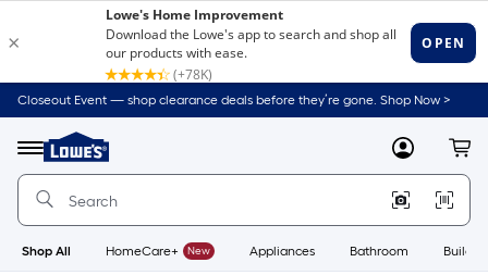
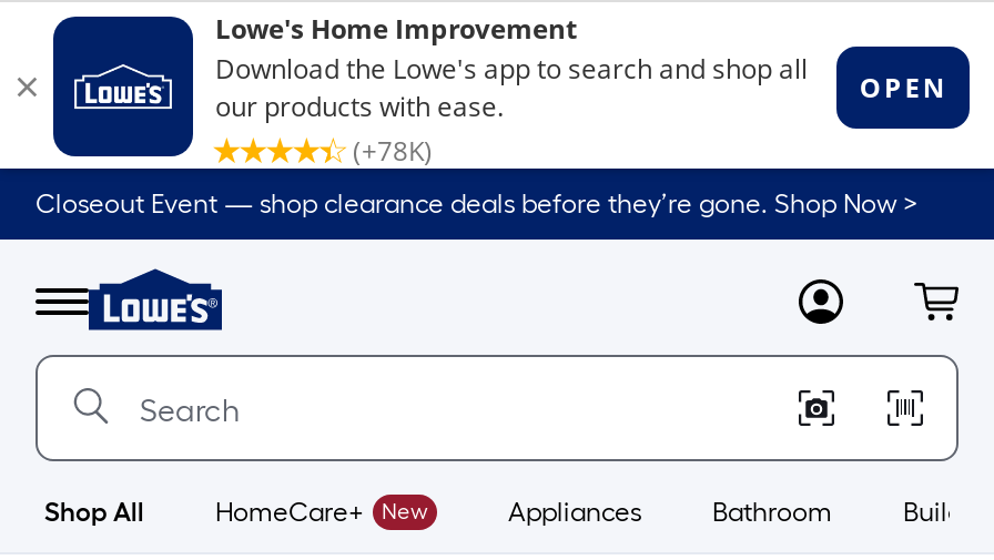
+ [image]
